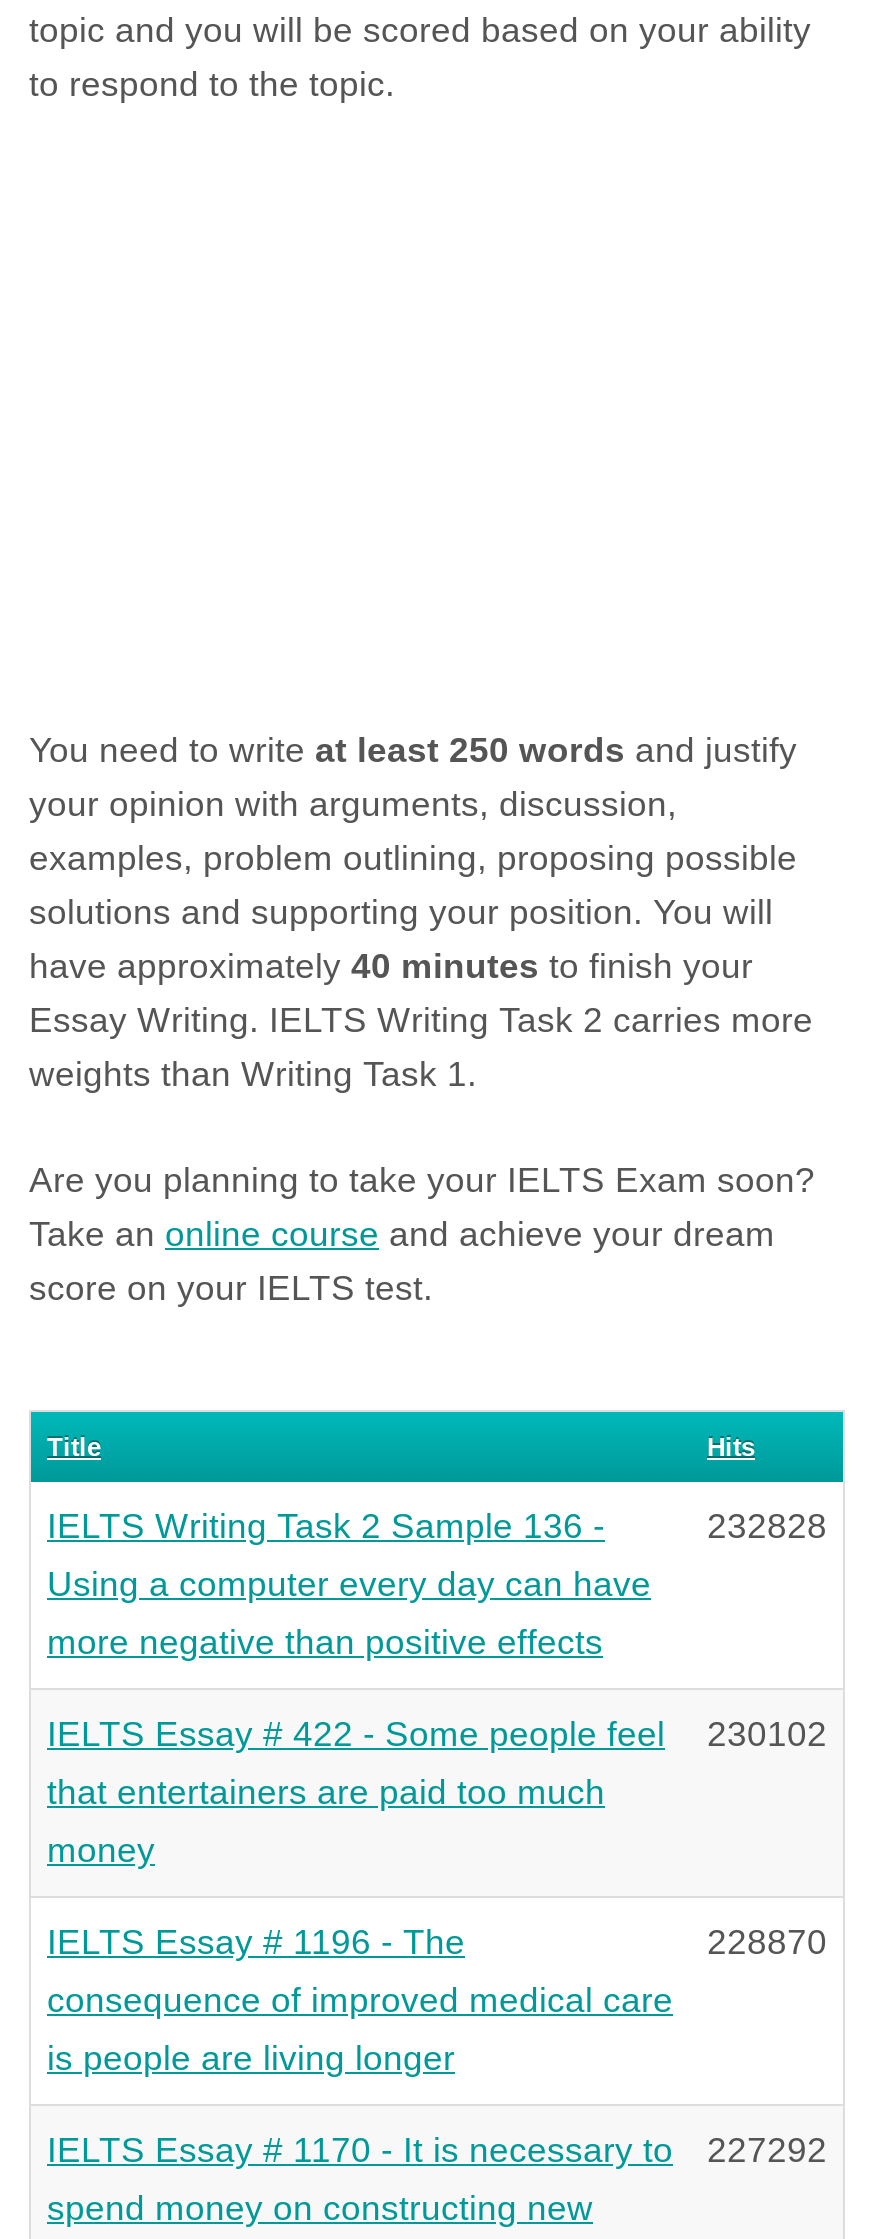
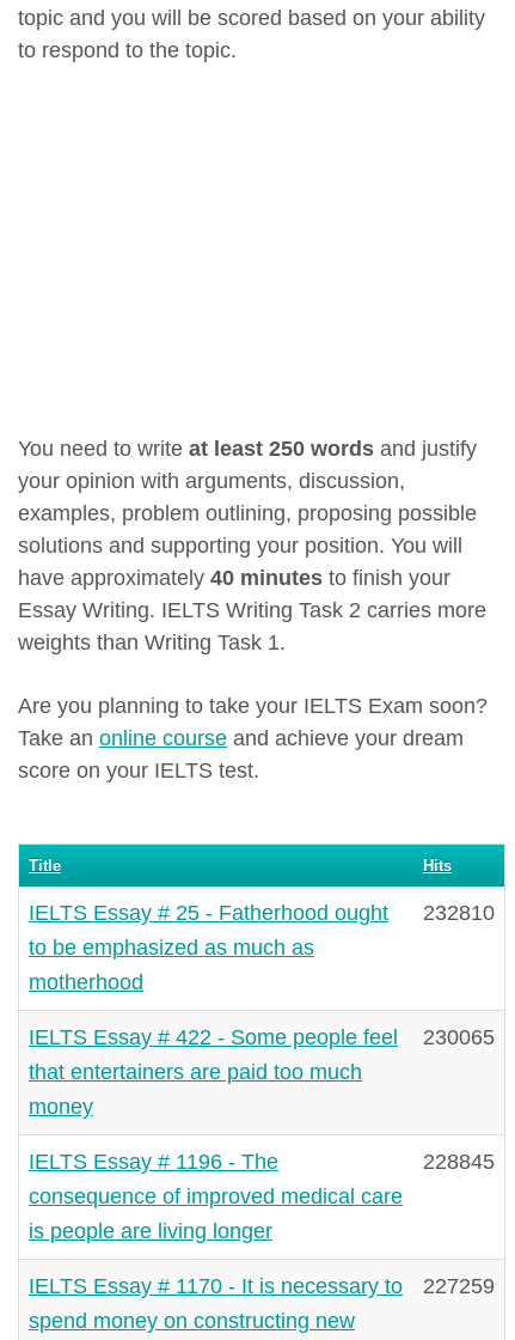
- IELTS Writing Task 2 Sample 136 -
- Using a computer every day can have
- more negative than positive effects
+ IELTS Essay # 25 - Fatherhood ought
+ to be emphasized as much as
+ motherhood

- 232828
+ 232810

- IELTS Essay # 422 - Some people feel 230102
+ IELTS Essay # 422 - Some people feel 230065

- 228870
+ 228845

- IELTS Essay # 1170 - It is necessary to 227292
+ IELTS Essay # 1170 - It is necessary to 227259
